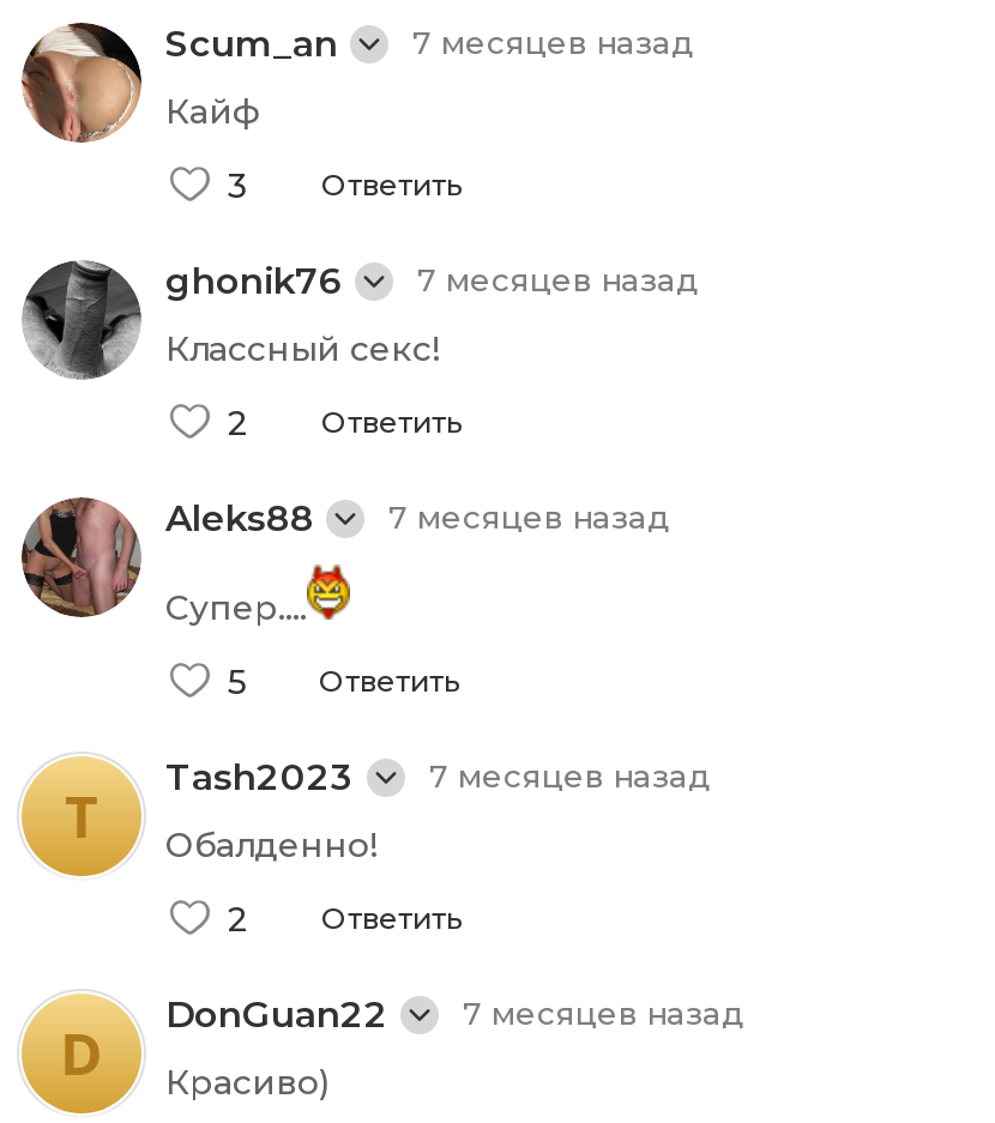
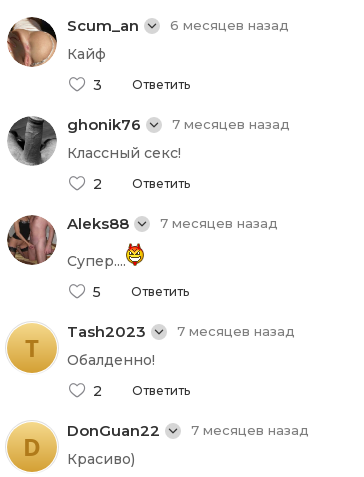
- 7 месяцев назад
+ 6 месяцев назад
